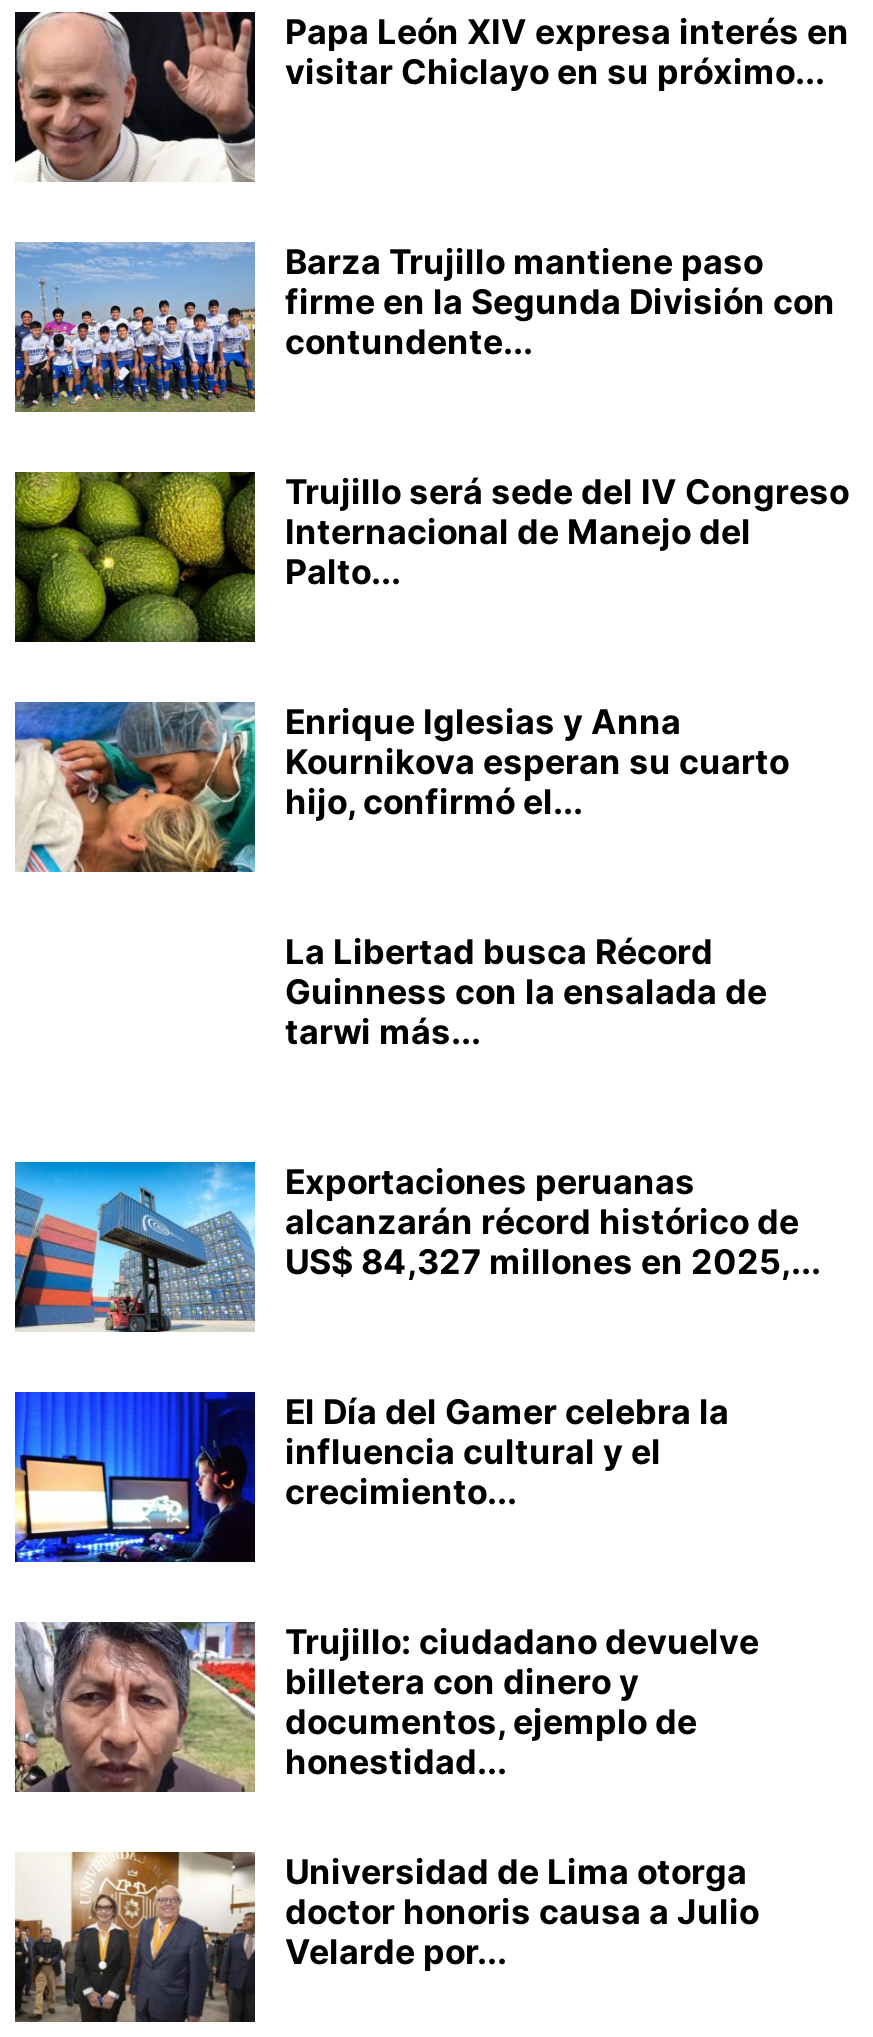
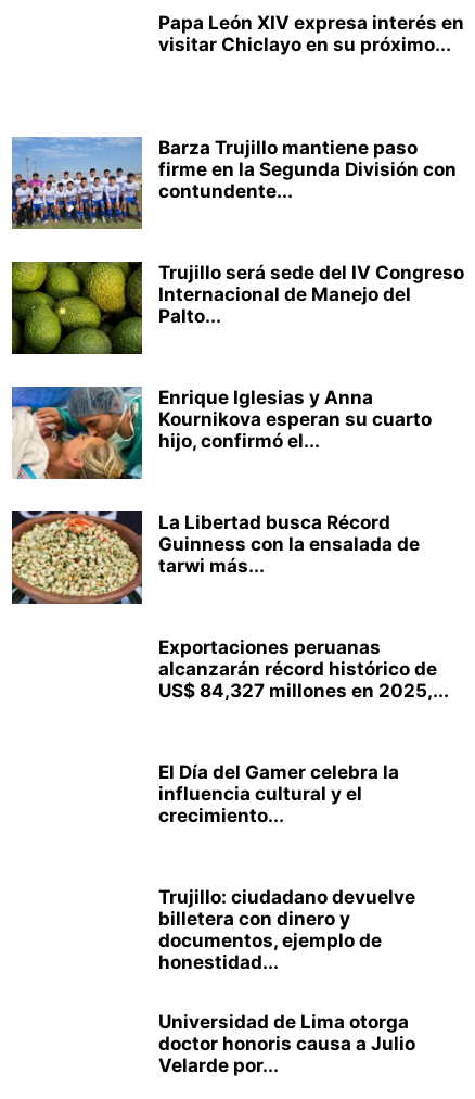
- [image]

+ [image]

- [image]

- [image]

- [image]

- [image]
